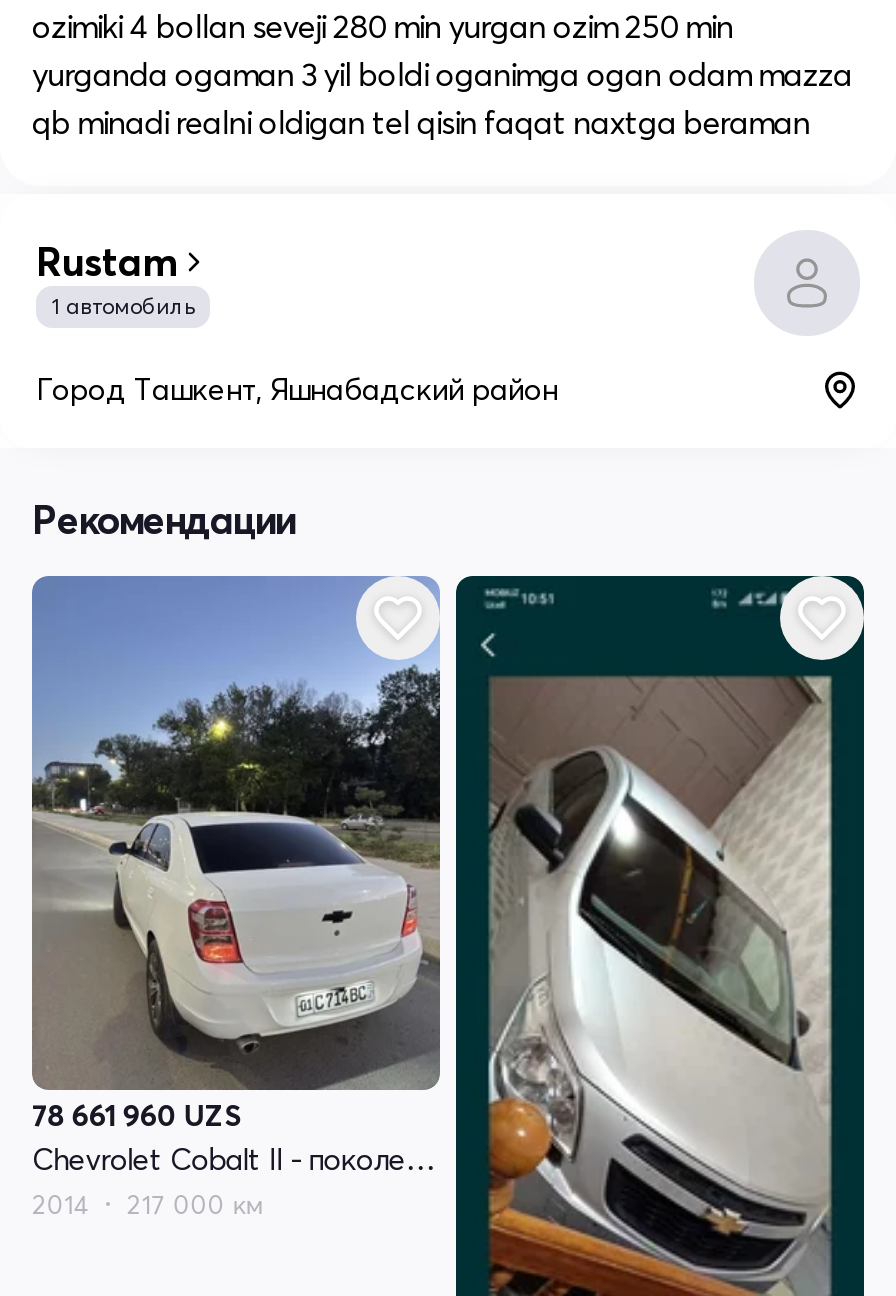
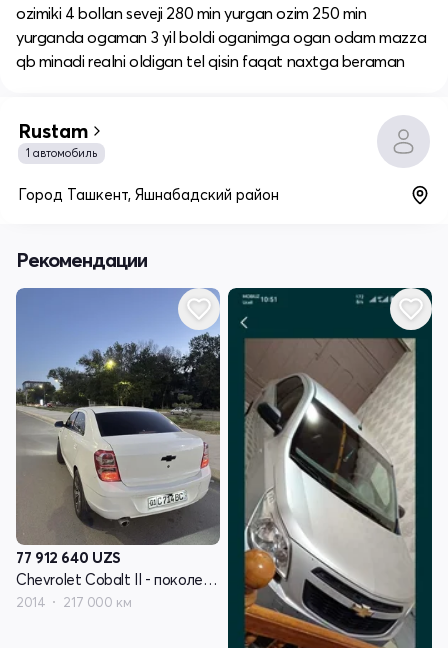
- 78 661 960 UZS
+ 77 912 640 UZS
